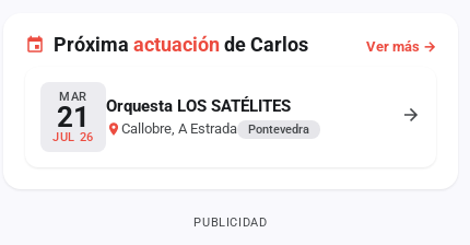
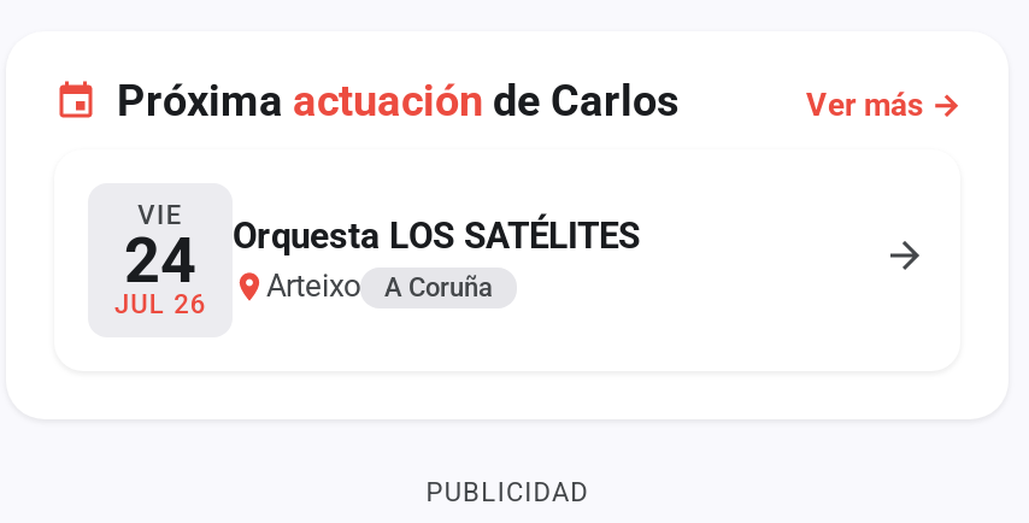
- MAR
- 21
+ VIE
+ 24

- Callobre, A Estrada
- Pontevedra
+ Arteixo
+ A Coruña
